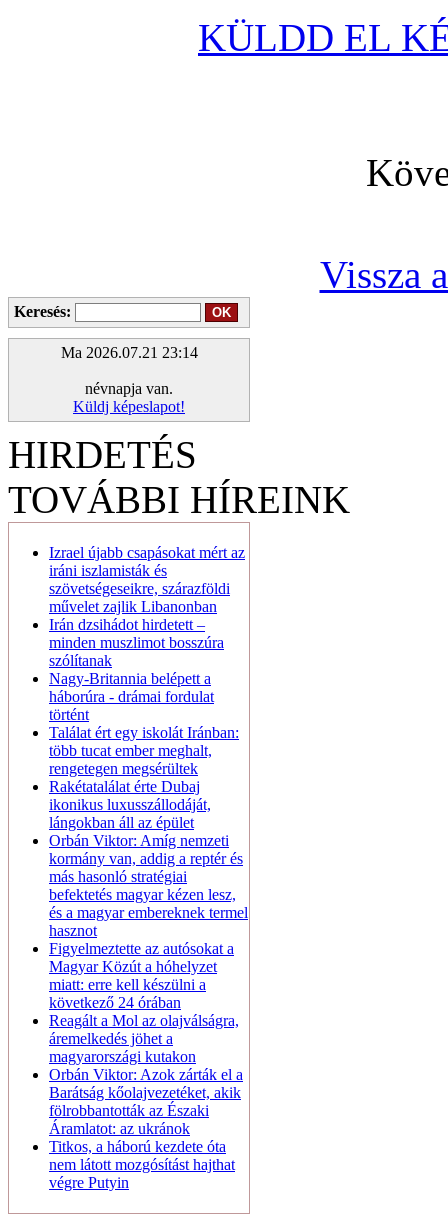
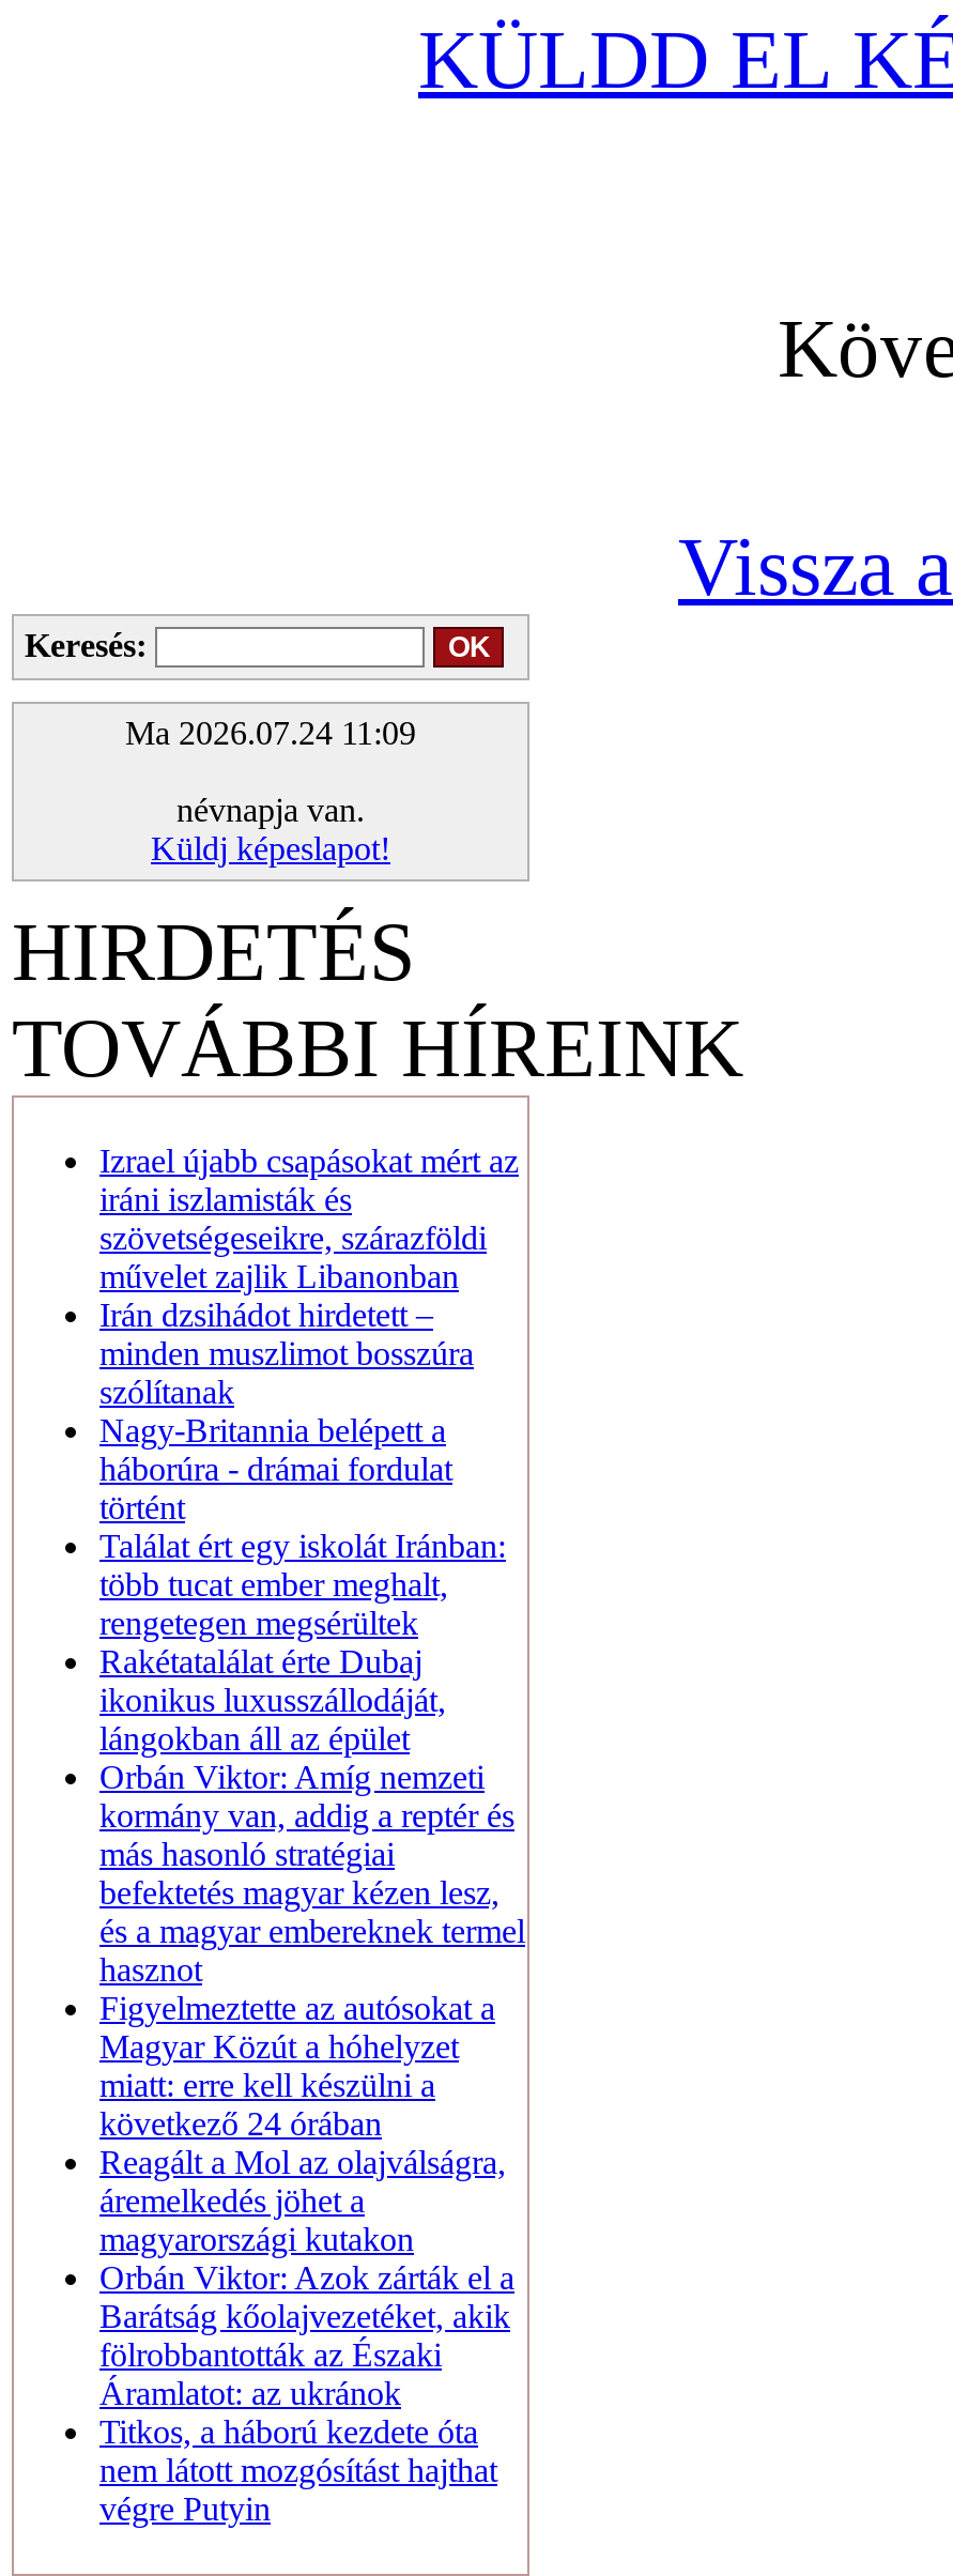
- Ma 2026.07.21 23:14
+ Ma 2026.07.24 11:09
